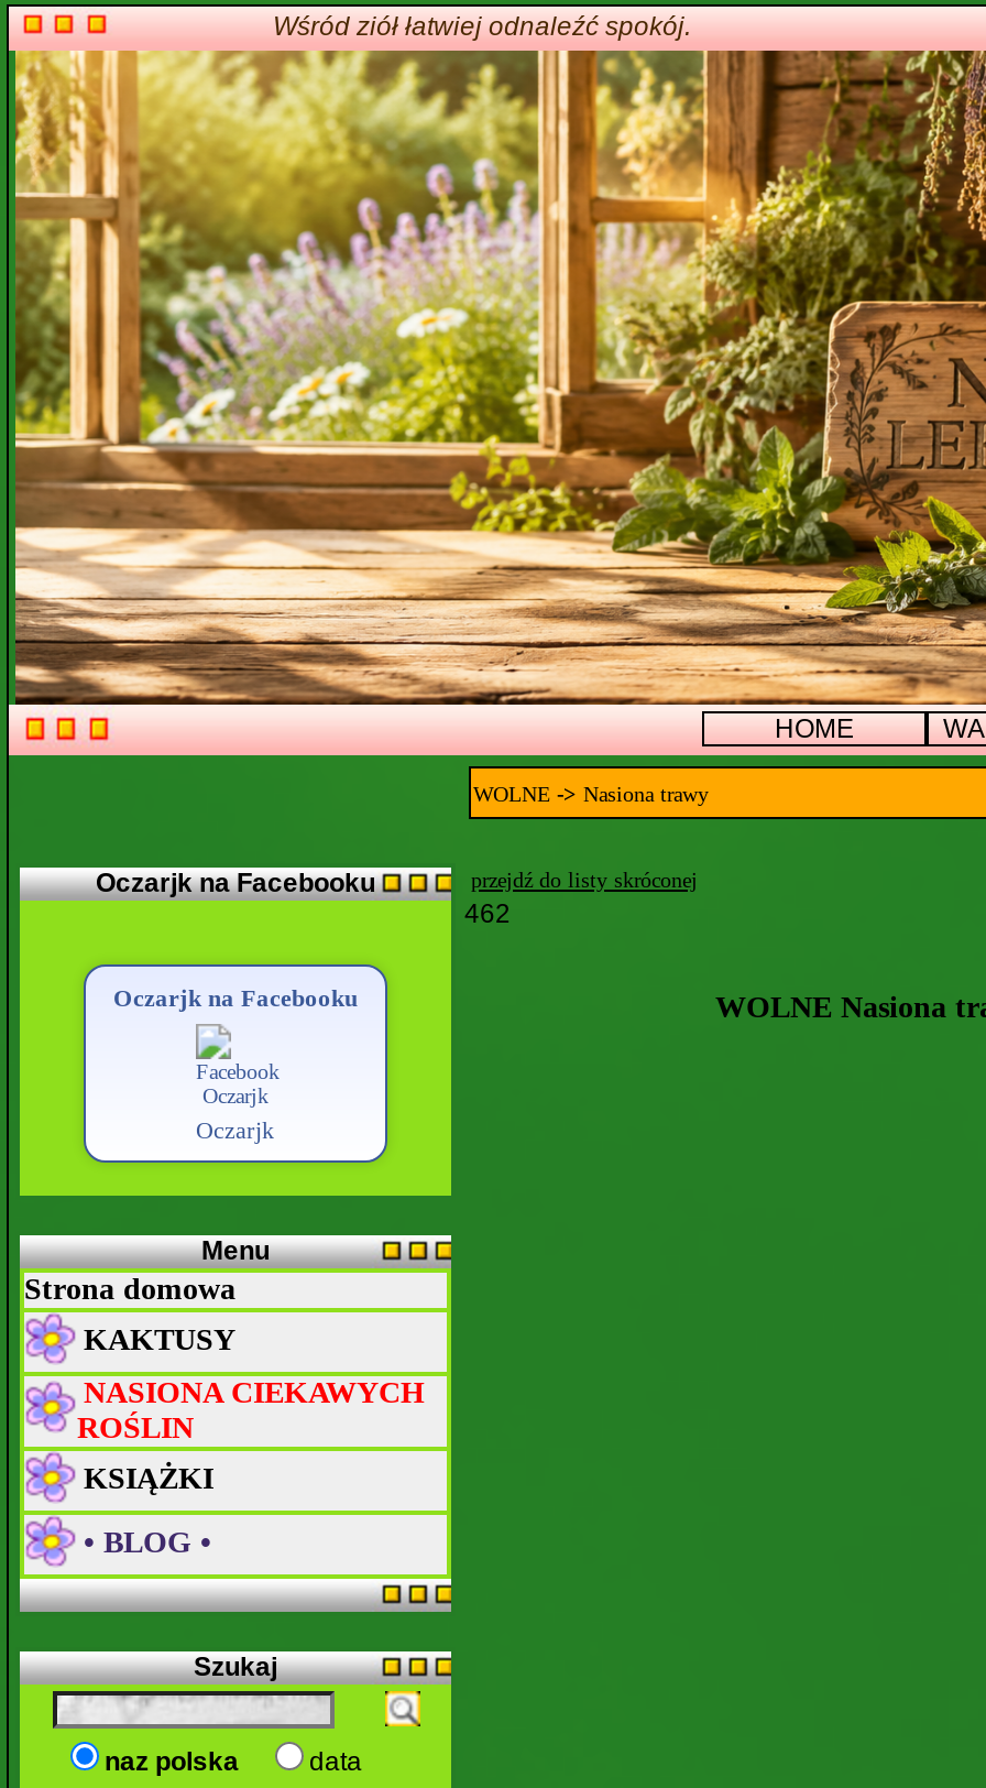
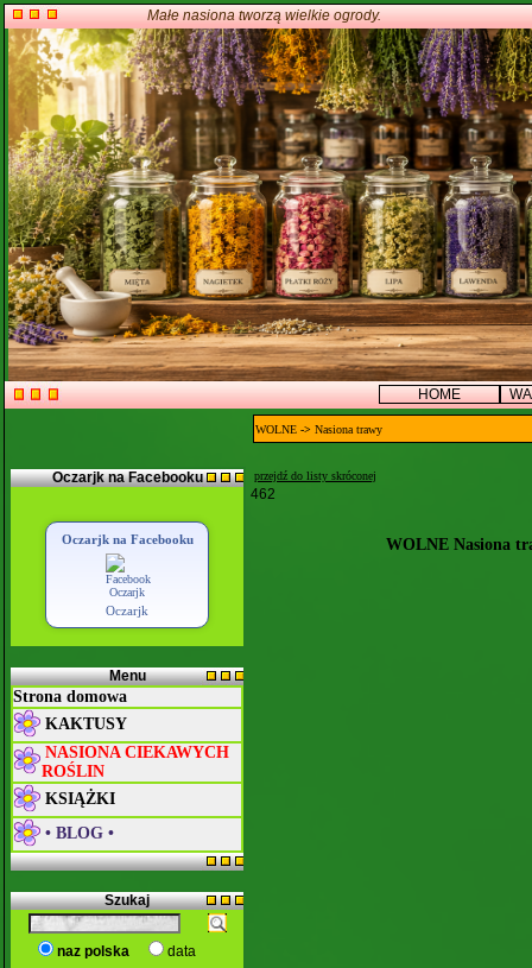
- Wśród ziół łatwiej odnaleźć spokój.
+ Małe nasiona tworzą wielkie ogrody.

- [image]
+ [image]
